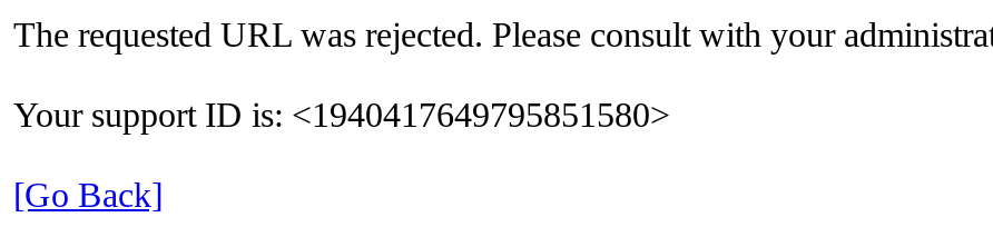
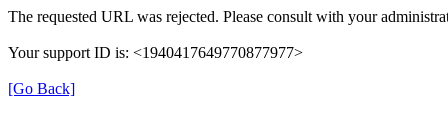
- Your support ID is: <1940417649795851580>
+ Your support ID is: <1940417649770877977>
